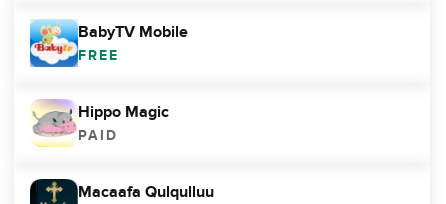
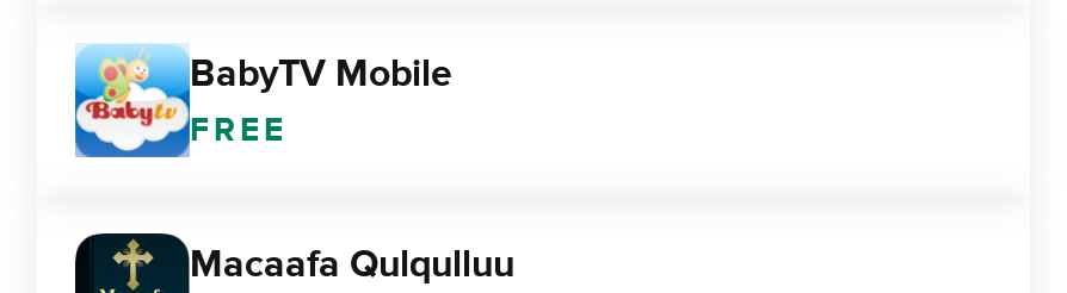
- [image]
- Hippo Magic
- PAID
